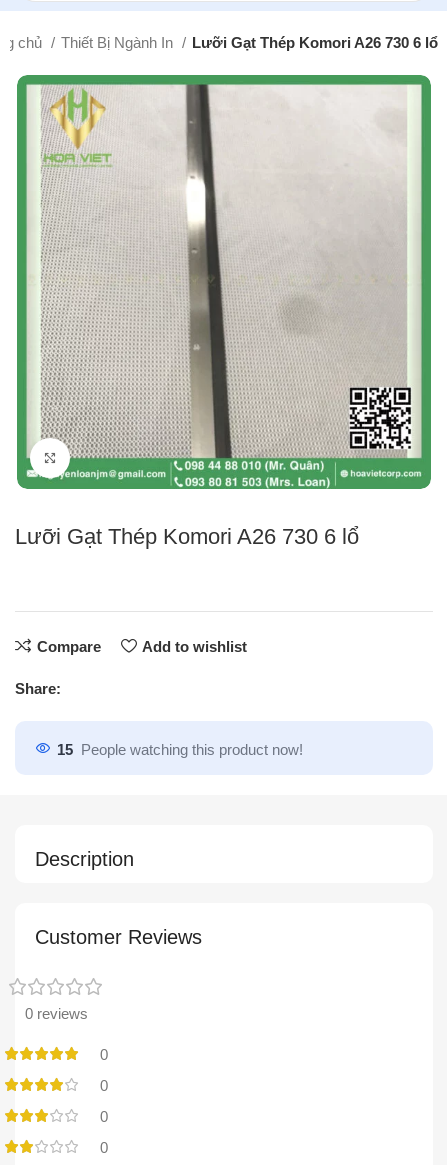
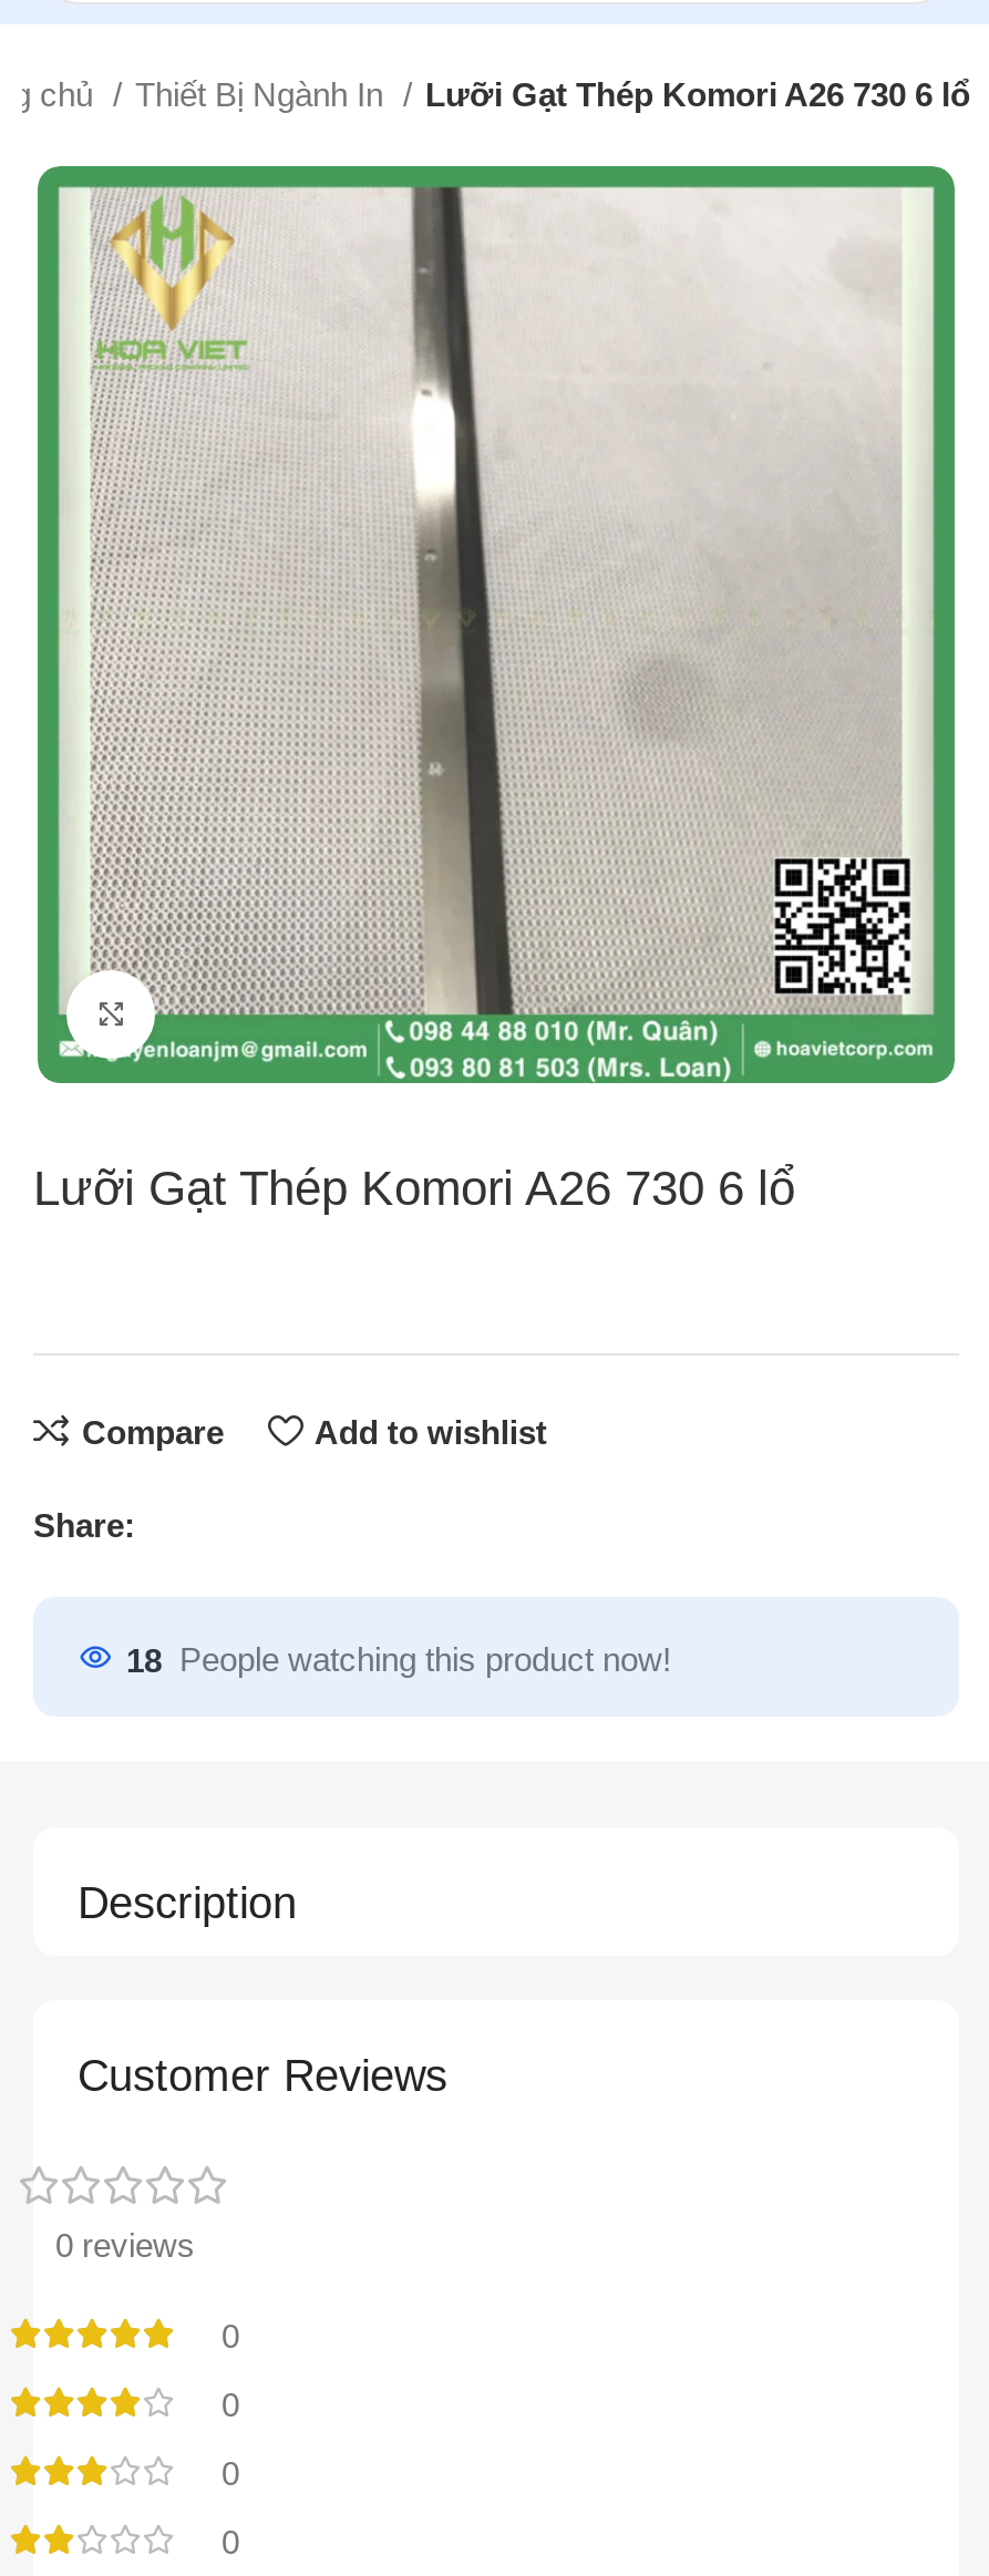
- 15 People watching this product now!
+ 18 People watching this product now!
